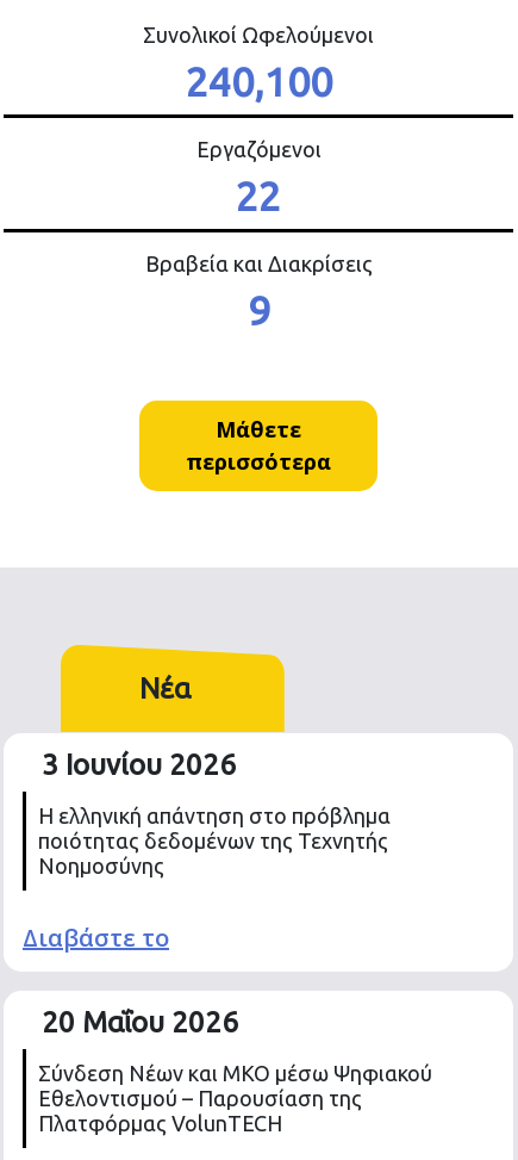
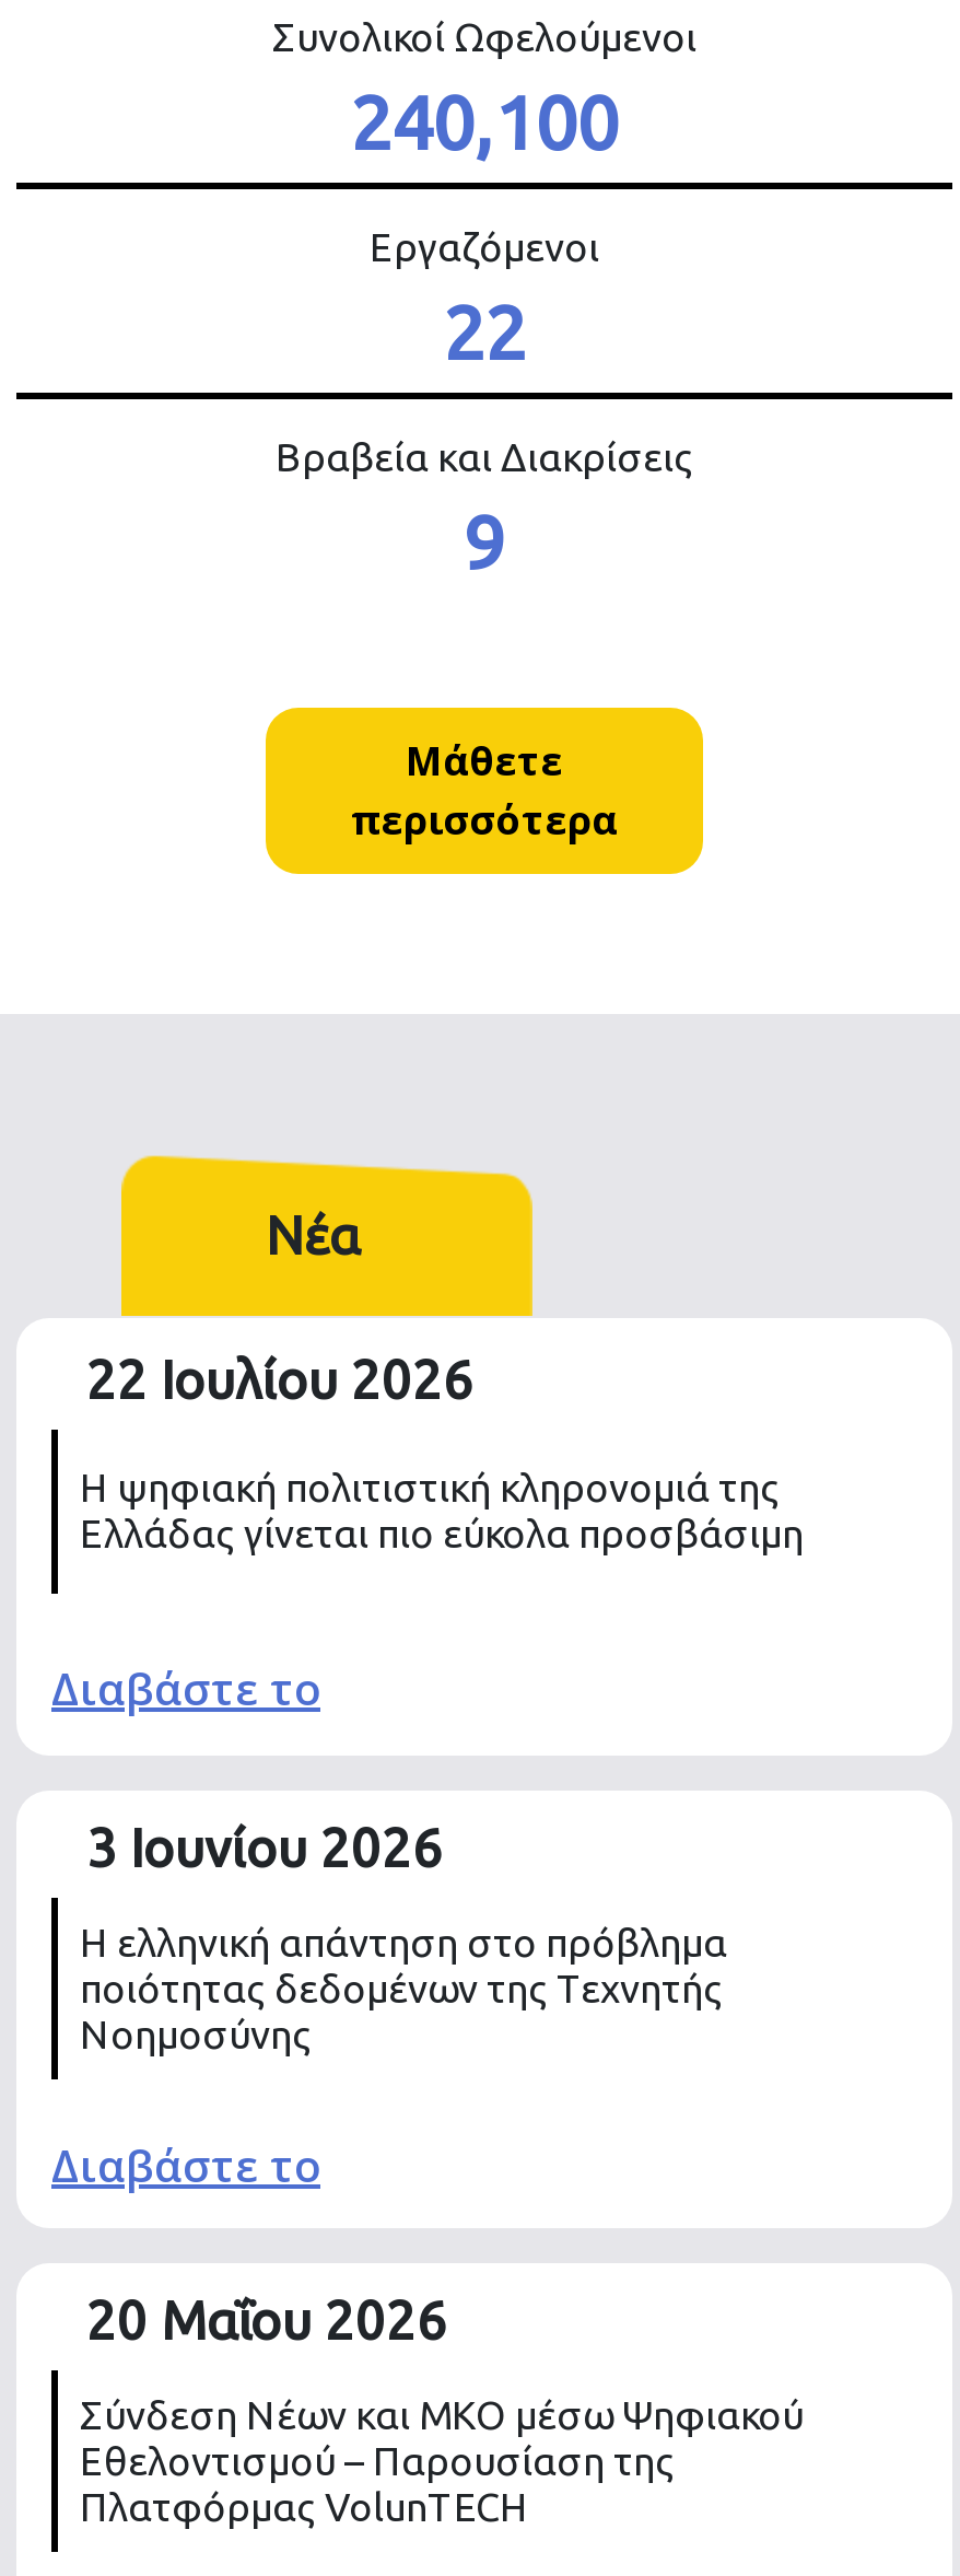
+ 22 Ιουλίου 2026
+ Η ψηφιακή πολιτιστική κληρονομιά της
+ Ελλάδας γίνεται πιο εύκολα προσβάσιμη
+ Διαβάστε το
